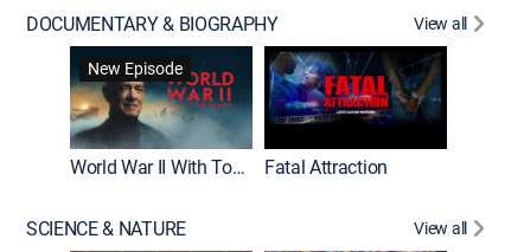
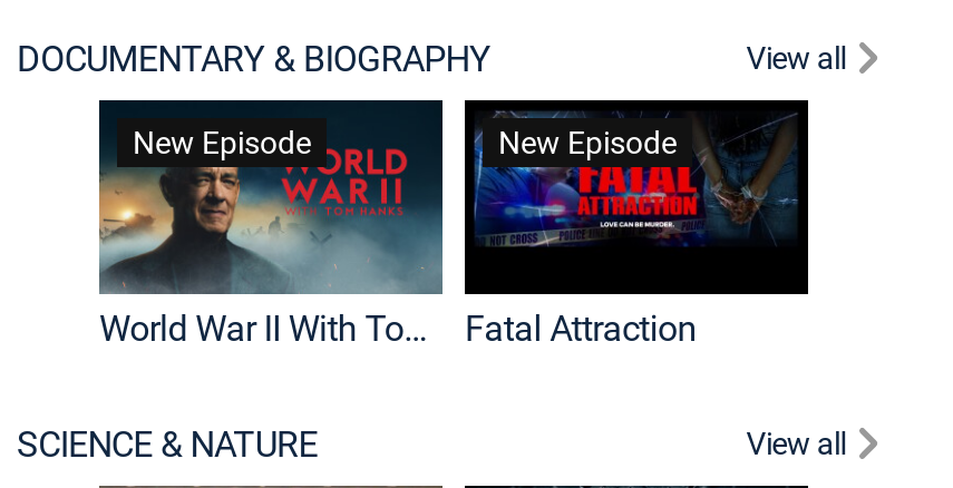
+ New Episode
